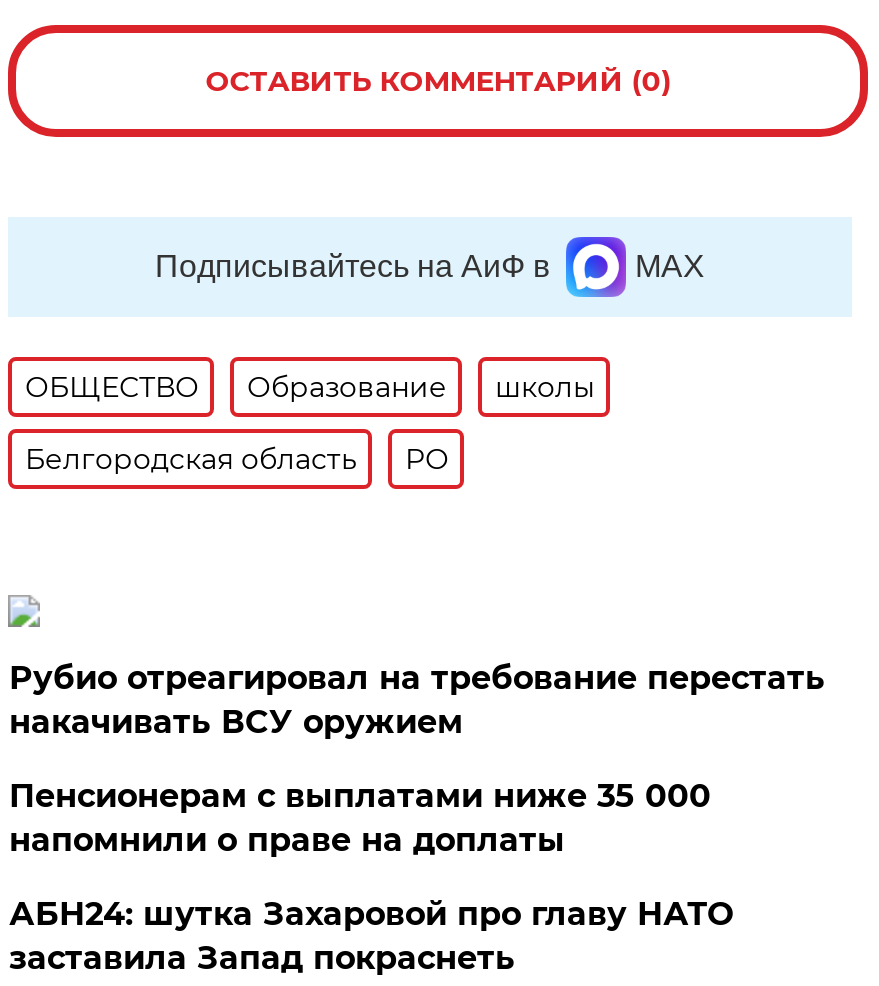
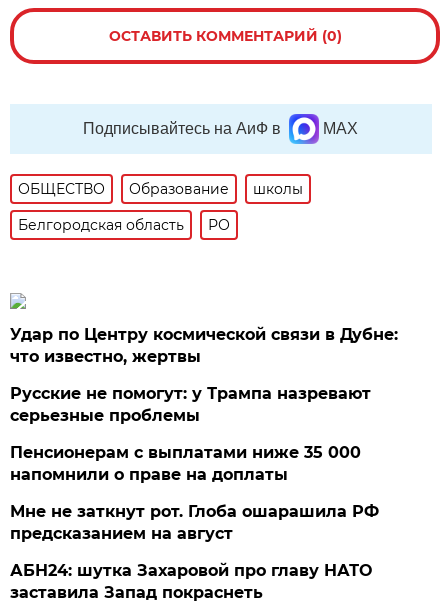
- Рубио отреагировал на требование перестать
- накачивать ВСУ оружием
+ Удар по Центру космической связи в Дубне:
+ что известно, жертвы
+ Русские не помогут: у Трампа назревают
+ серьезные проблемы

+ Мне не заткнут рот. Глоба ошарашила РФ
+ предсказанием на август
